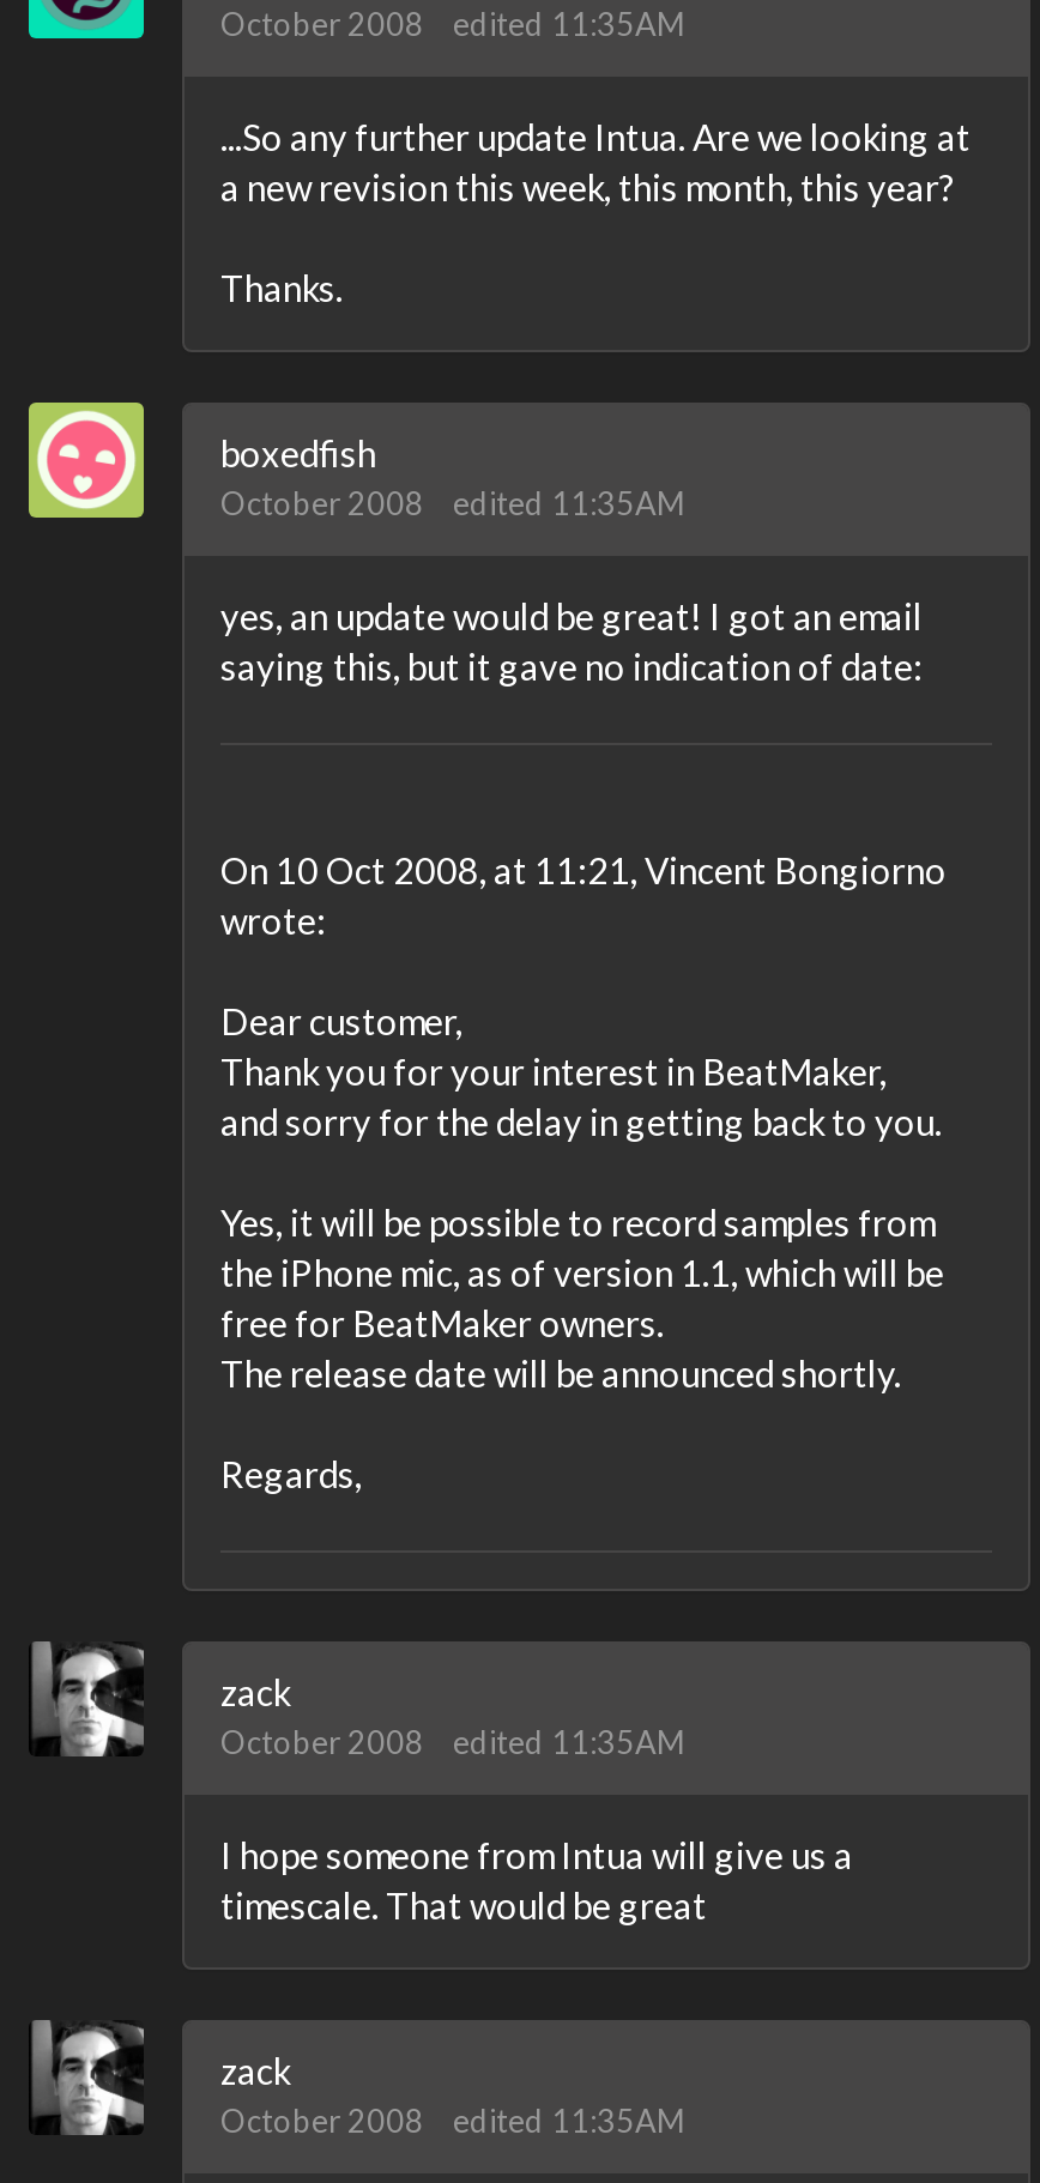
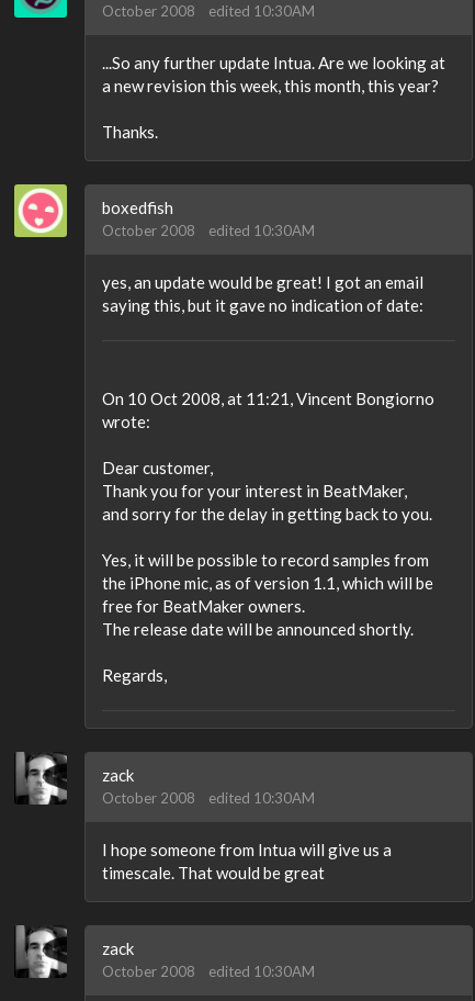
- October 2008 edited 11:35AM
+ October 2008 edited 10:30AM

- October 2008 edited 11:35AM
+ October 2008 edited 10:30AM

- October 2008 edited 11:35AM
+ October 2008 edited 10:30AM

- October 2008 edited 11:35AM
+ October 2008 edited 10:30AM
